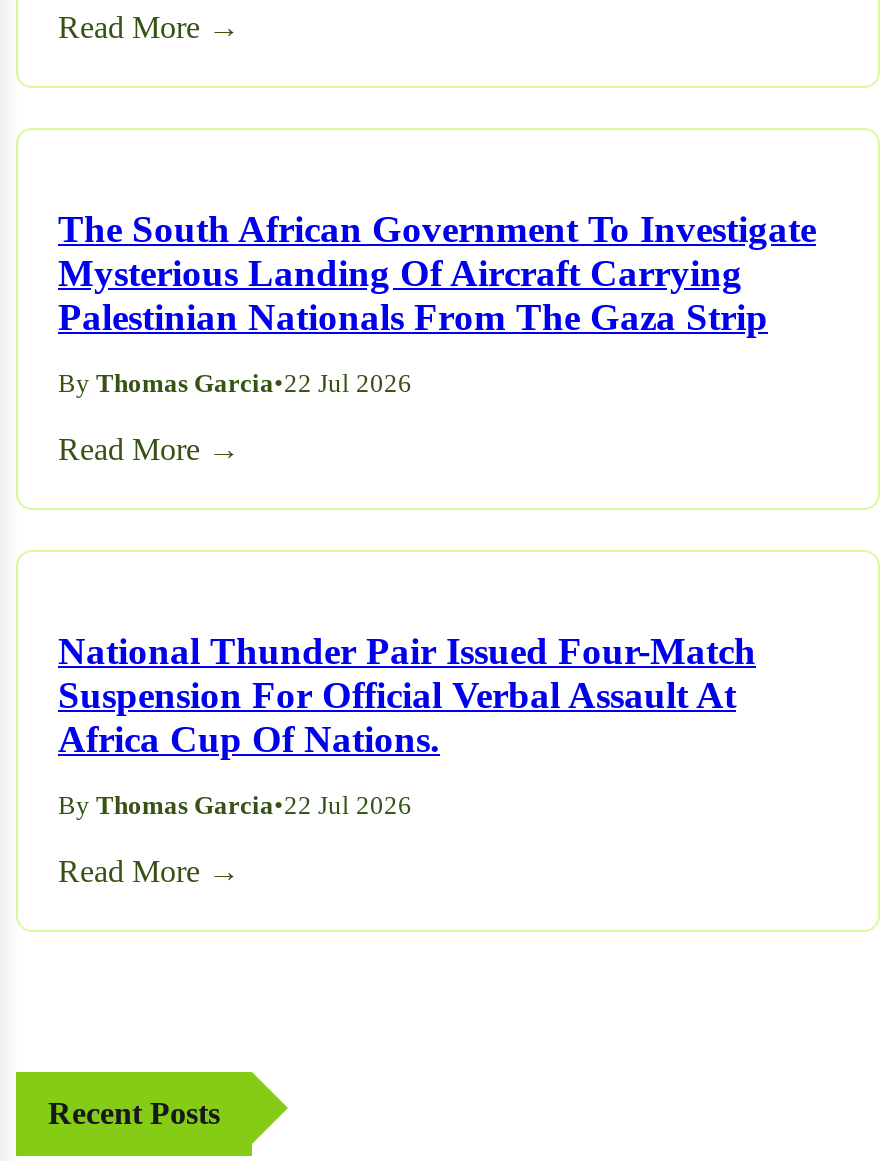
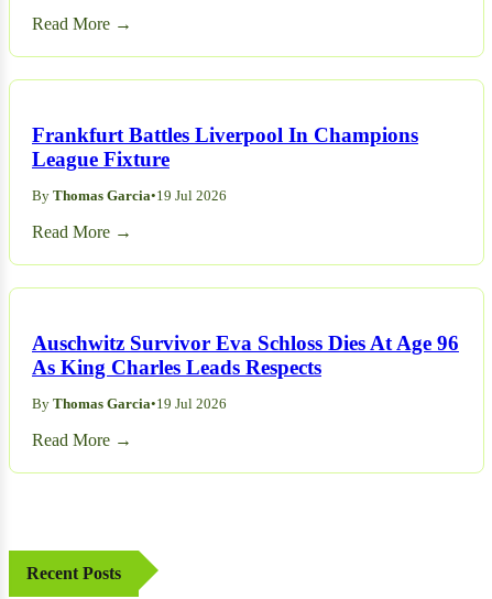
- The South African Government To Investigate
- Mysterious Landing Of Aircraft Carrying
- Palestinian Nationals From The Gaza Strip
+ Frankfurt Battles Liverpool In Champions
+ League Fixture

- By Thomas Garcia•22 Jul 2026
+ By Thomas Garcia•19 Jul 2026

- National Thunder Pair Issued Four-Match
- Suspension For Official Verbal Assault At
- Africa Cup Of Nations.
+ Auschwitz Survivor Eva Schloss Dies At Age 96
+ As King Charles Leads Respects

- By Thomas Garcia•22 Jul 2026
+ By Thomas Garcia•19 Jul 2026
